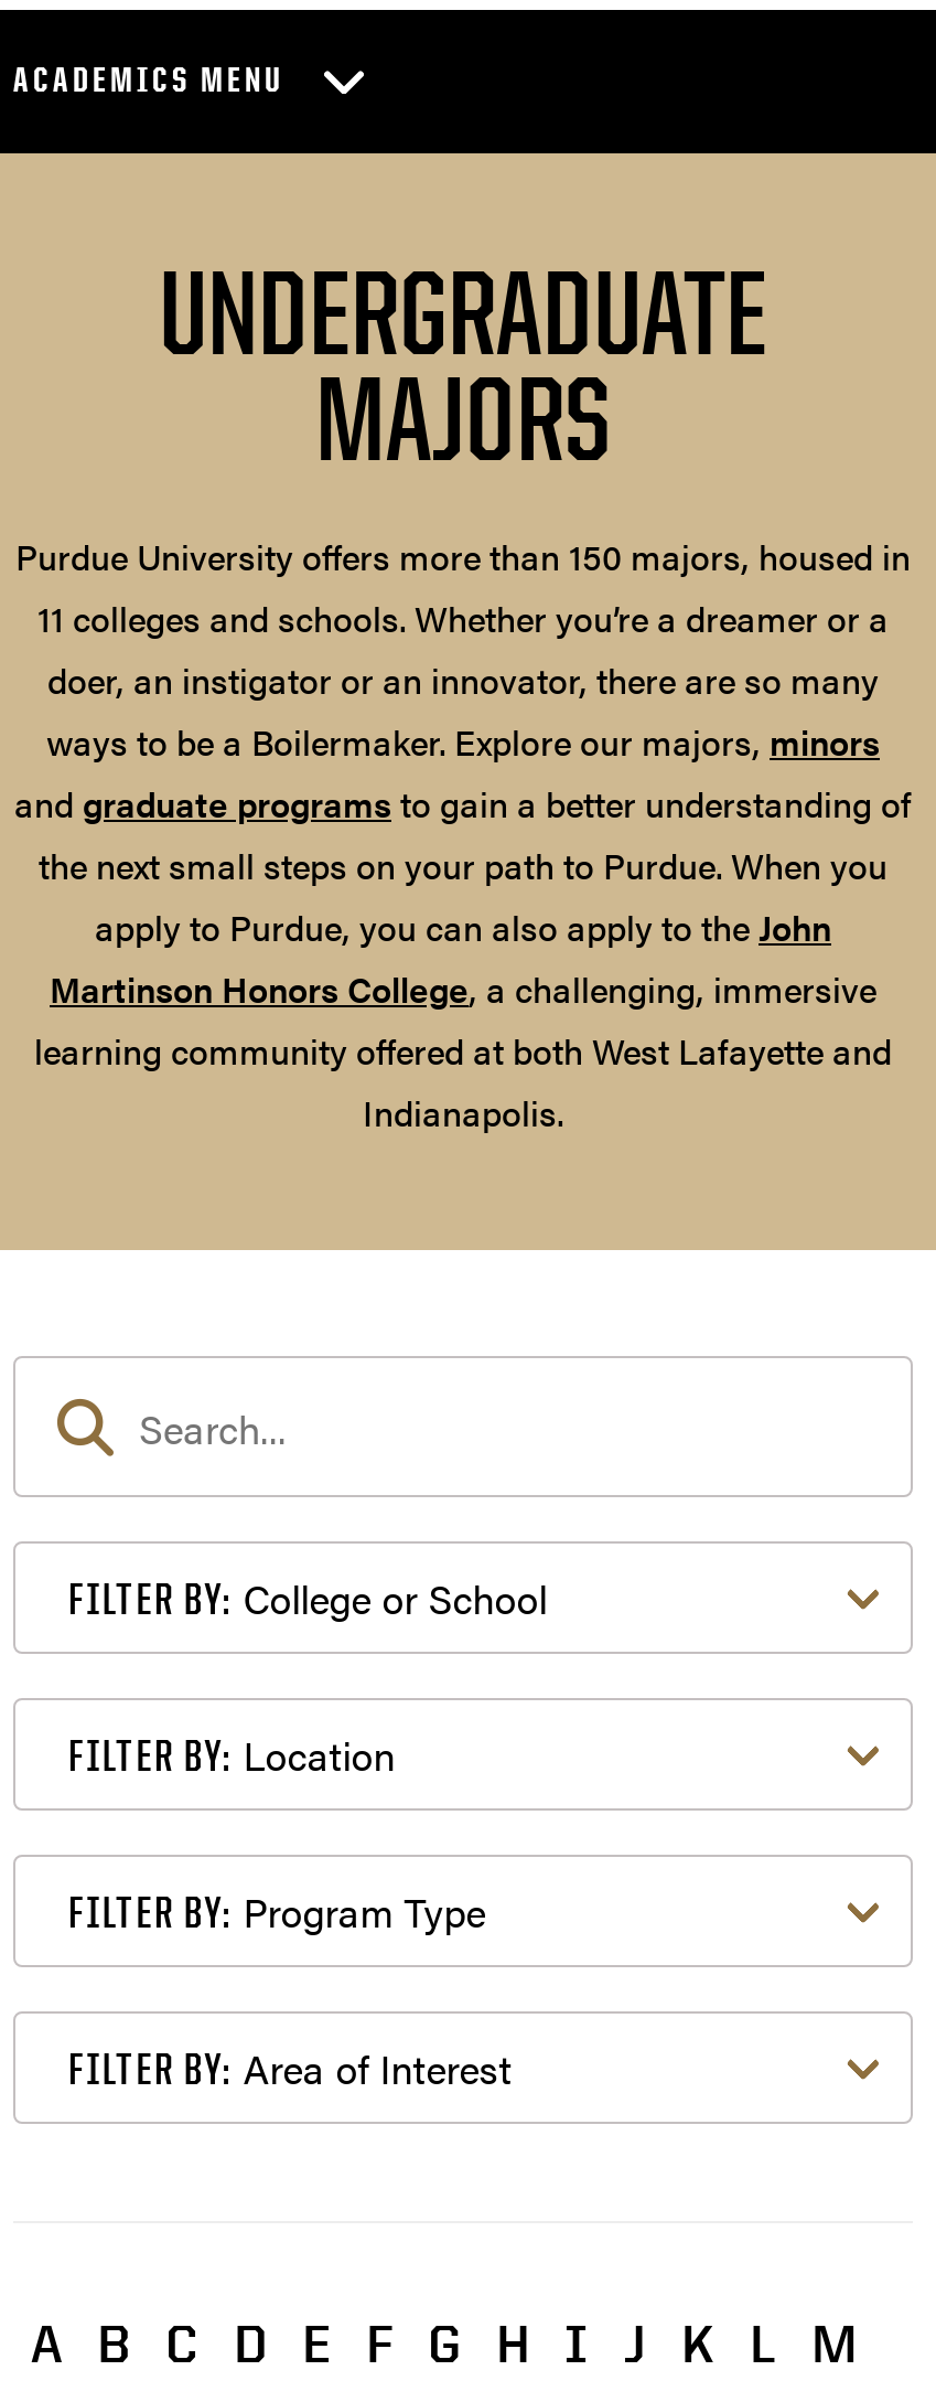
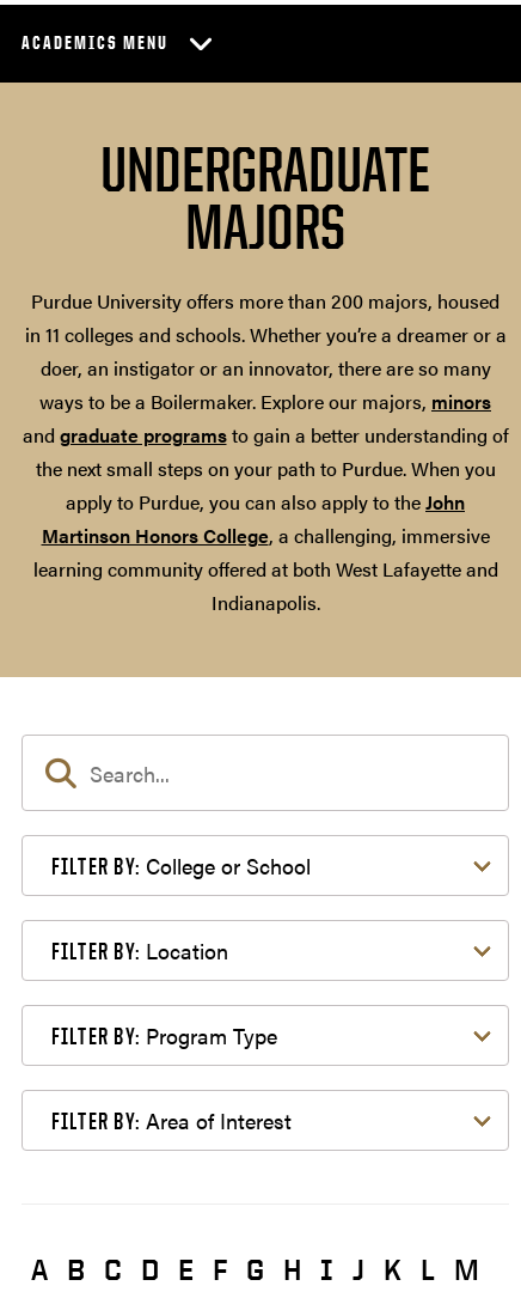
- Purdue University offers more than 150 majors, housed in
- 11 colleges and schools. Whether you’re a dreamer or a
+ Purdue University offers more than 200 majors, housed
+ in 11 colleges and schools. Whether you’re a dreamer or a
